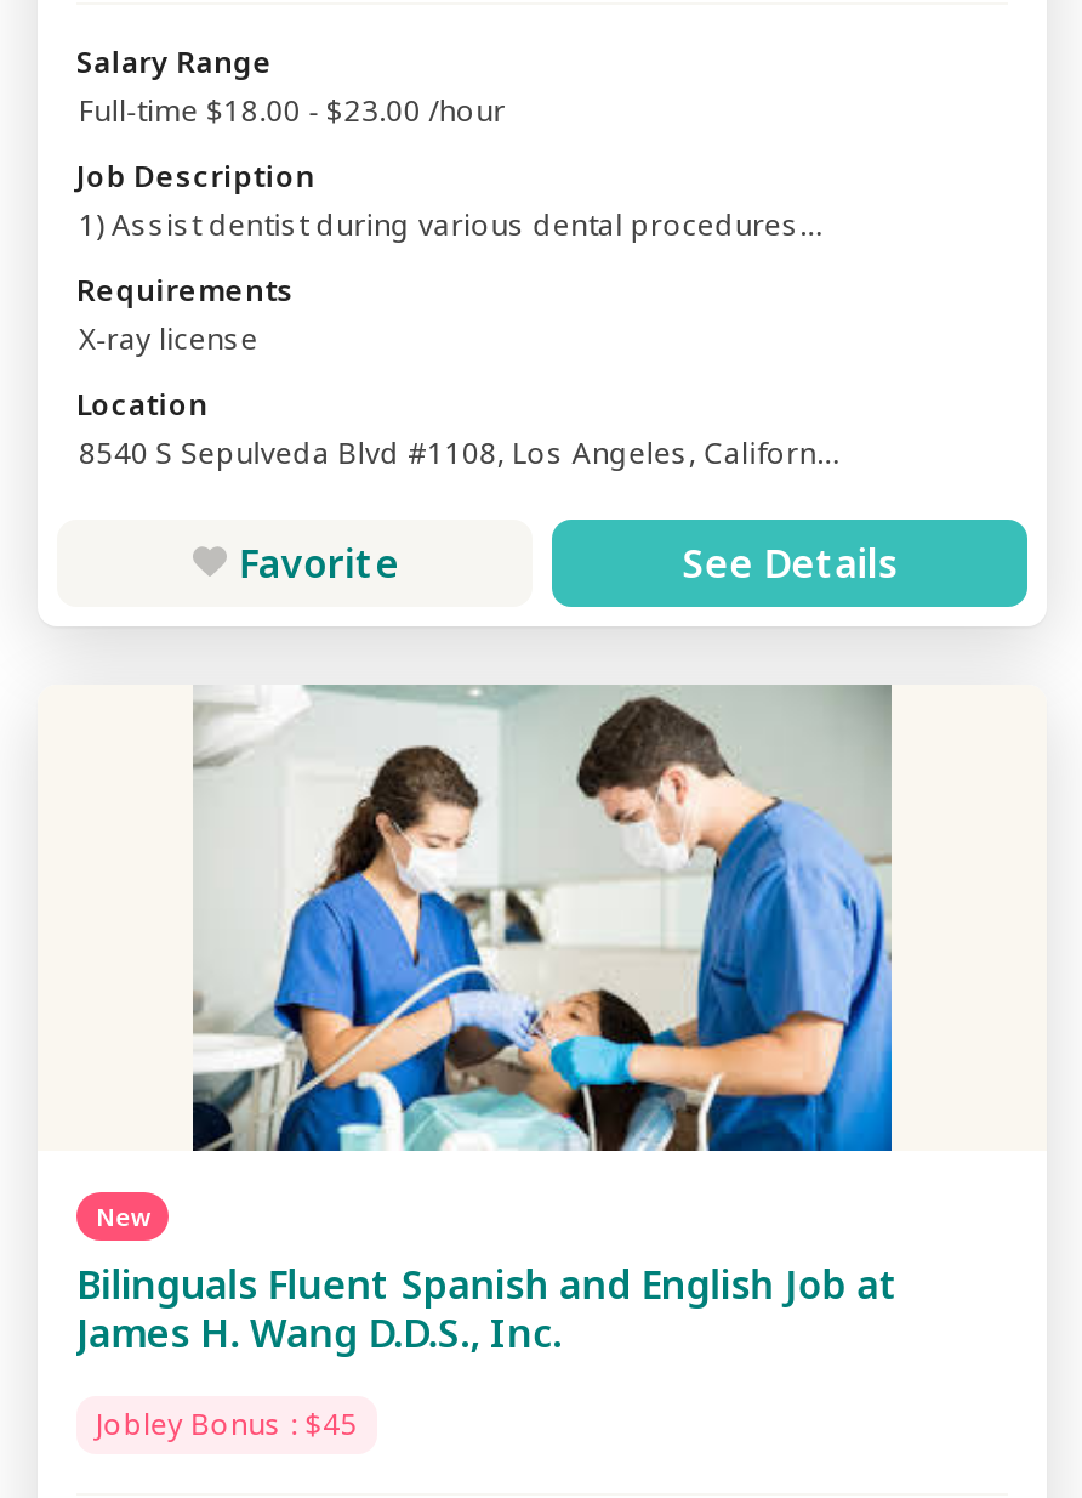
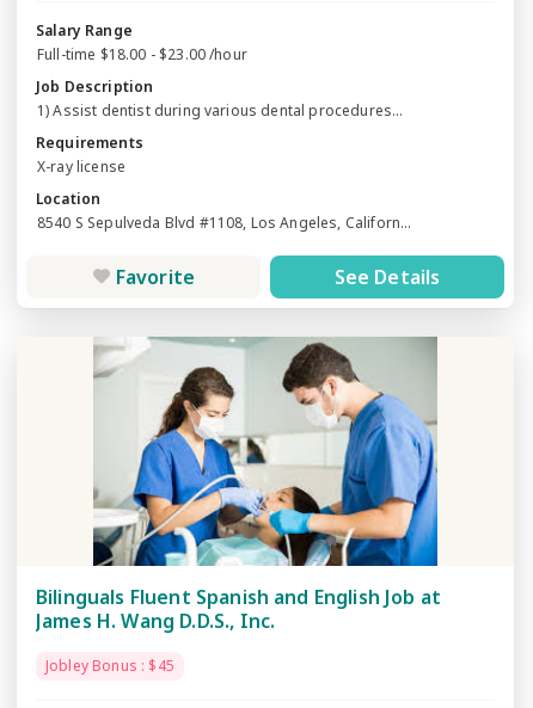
- New
